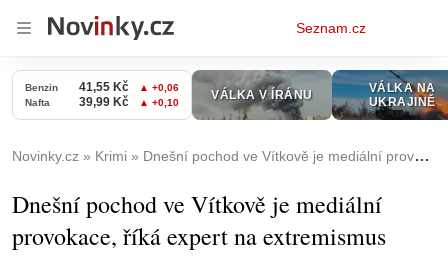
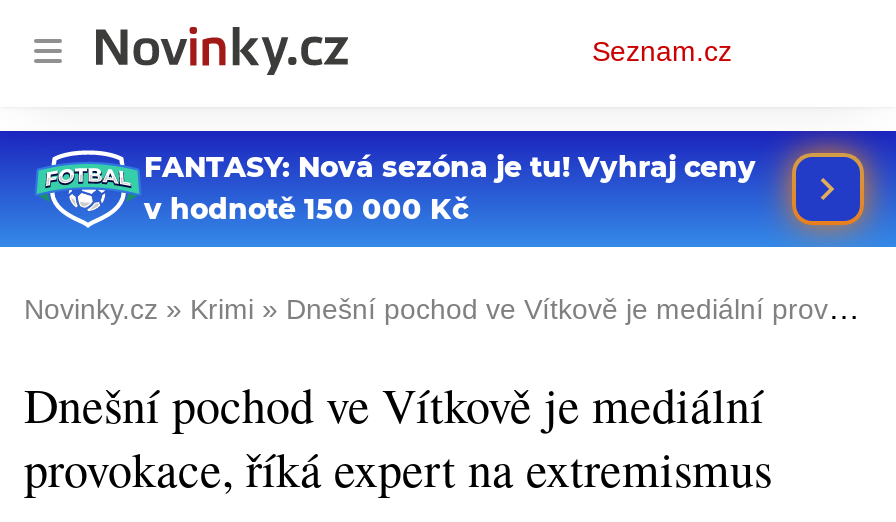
- [image]
+ [image]
